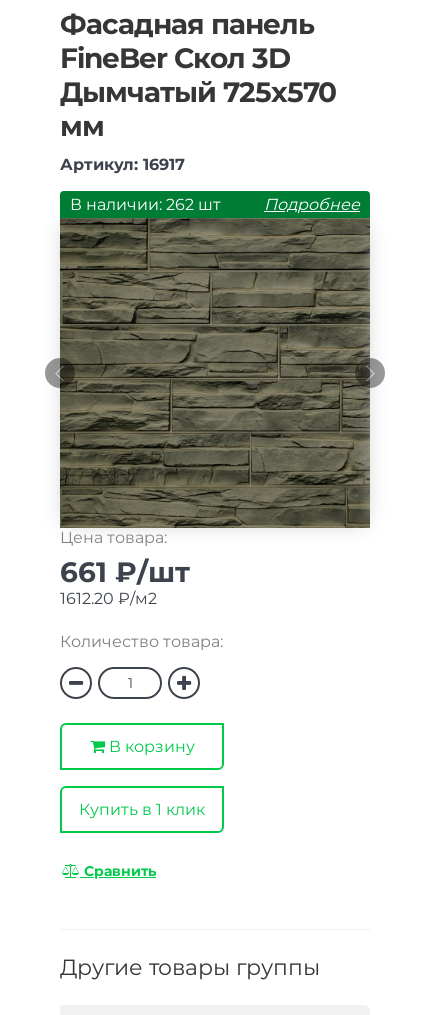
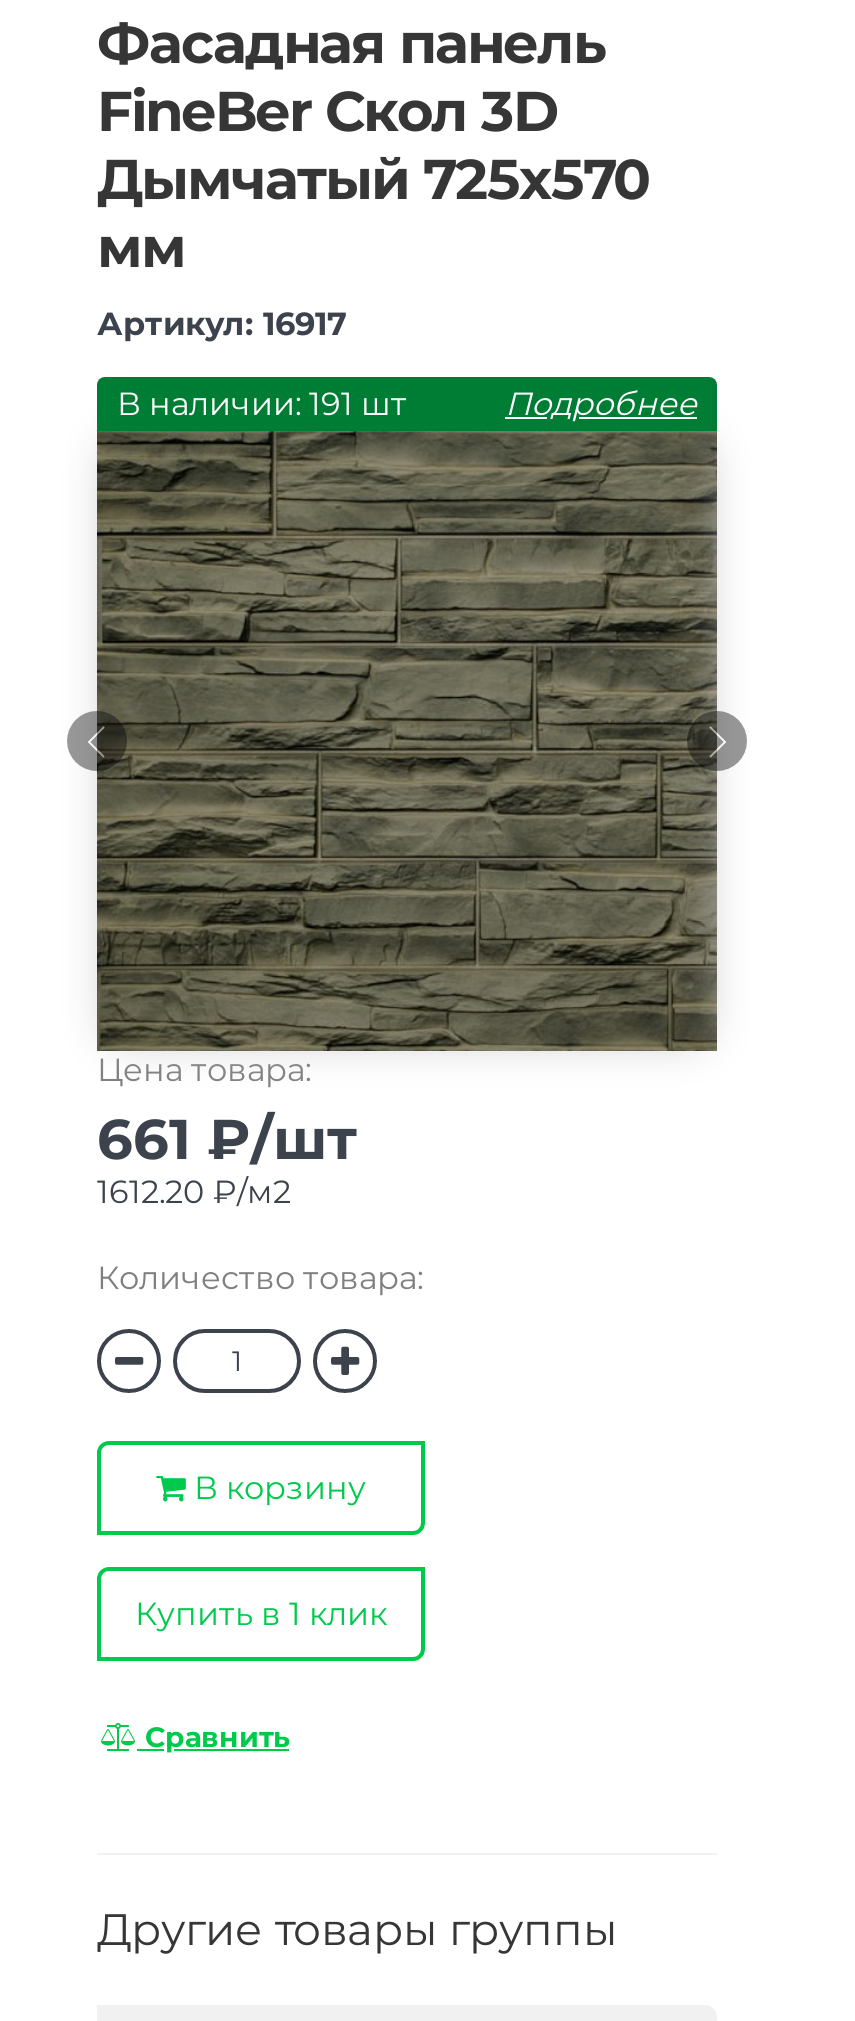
- В наличии: 262 шт
+ В наличии: 191 шт
